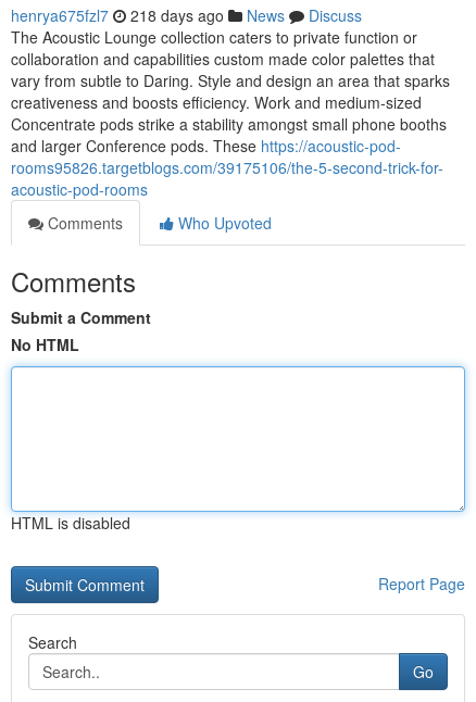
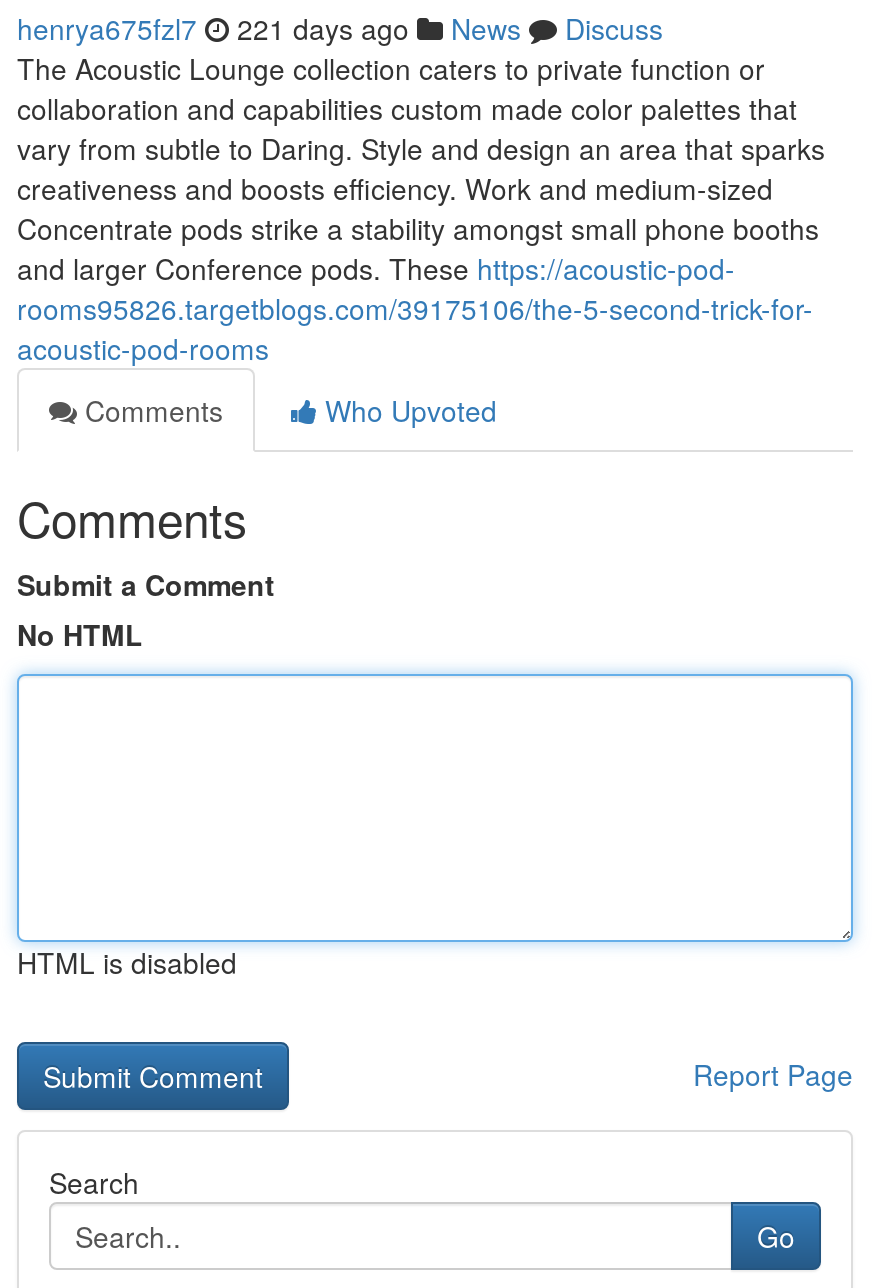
- henrya675fzl7 218 days ago News Discuss
+ henrya675fzl7 221 days ago News Discuss
